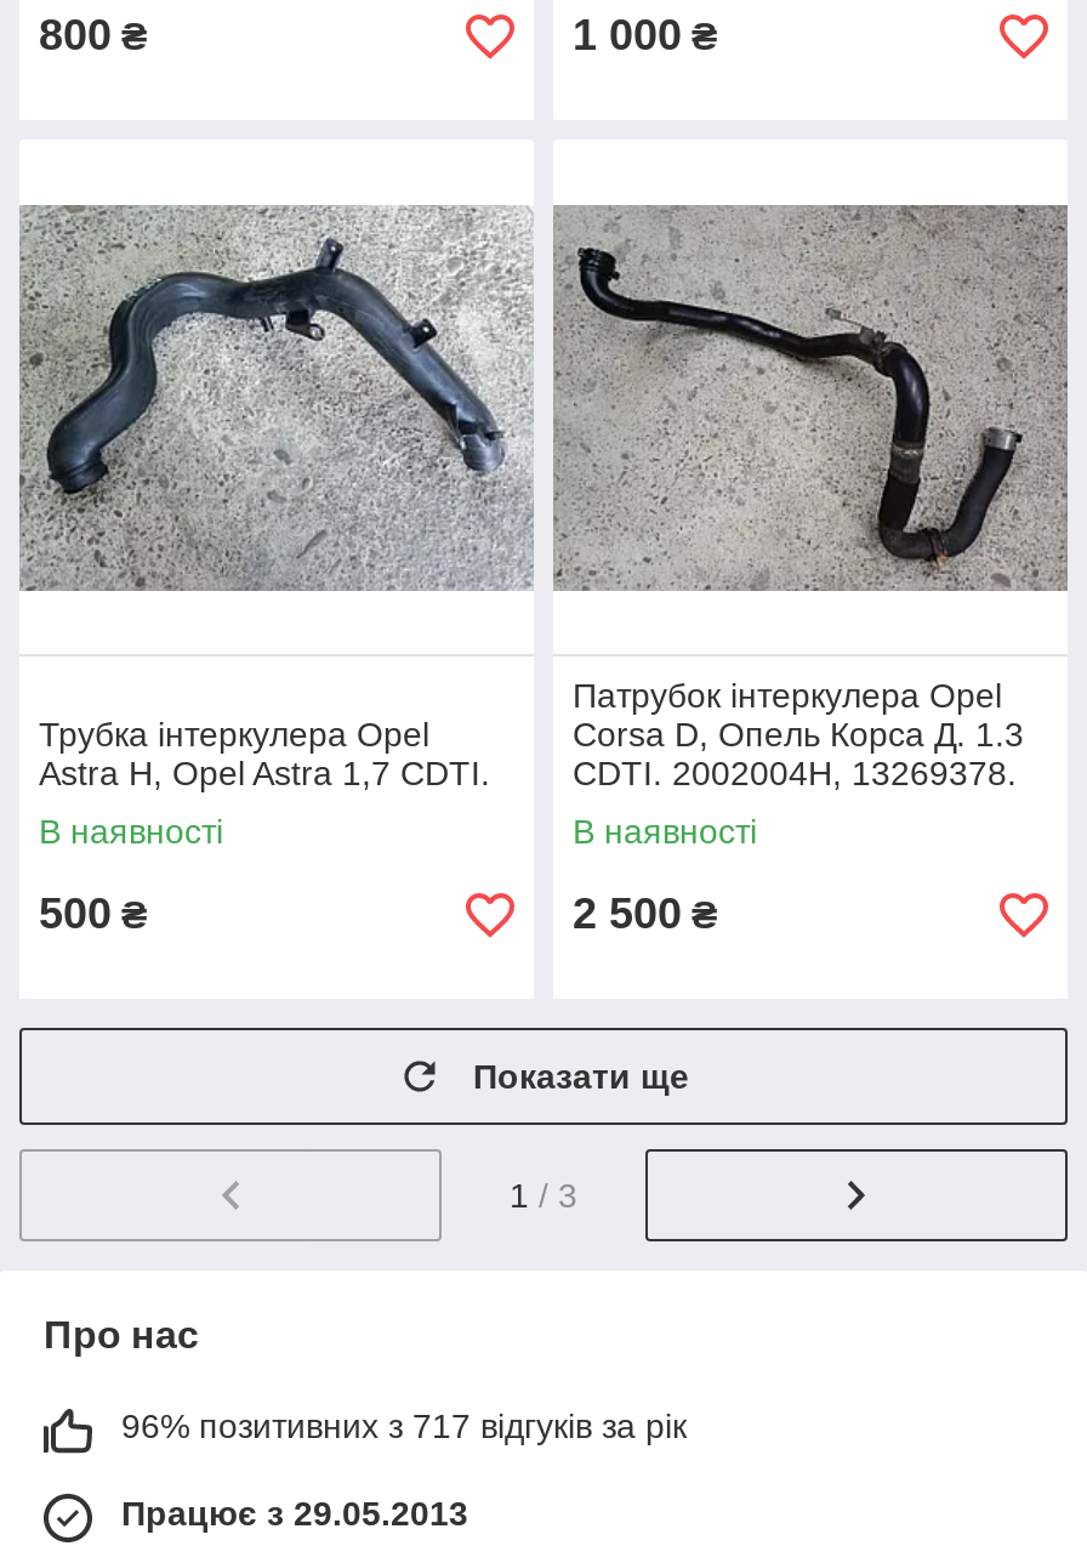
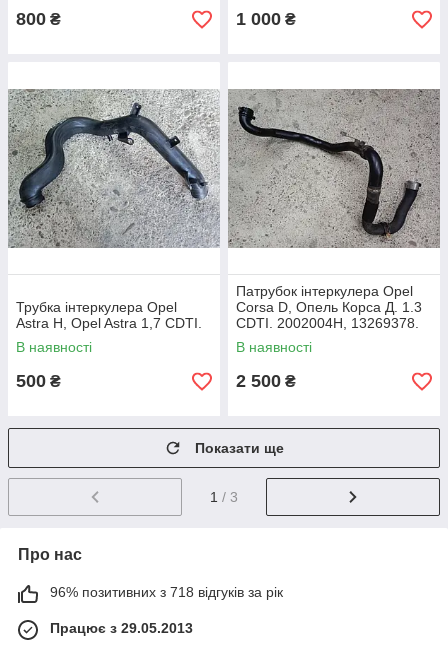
- 96% позитивних з 717 відгуків за рік
+ 96% позитивних з 718 відгуків за рік
